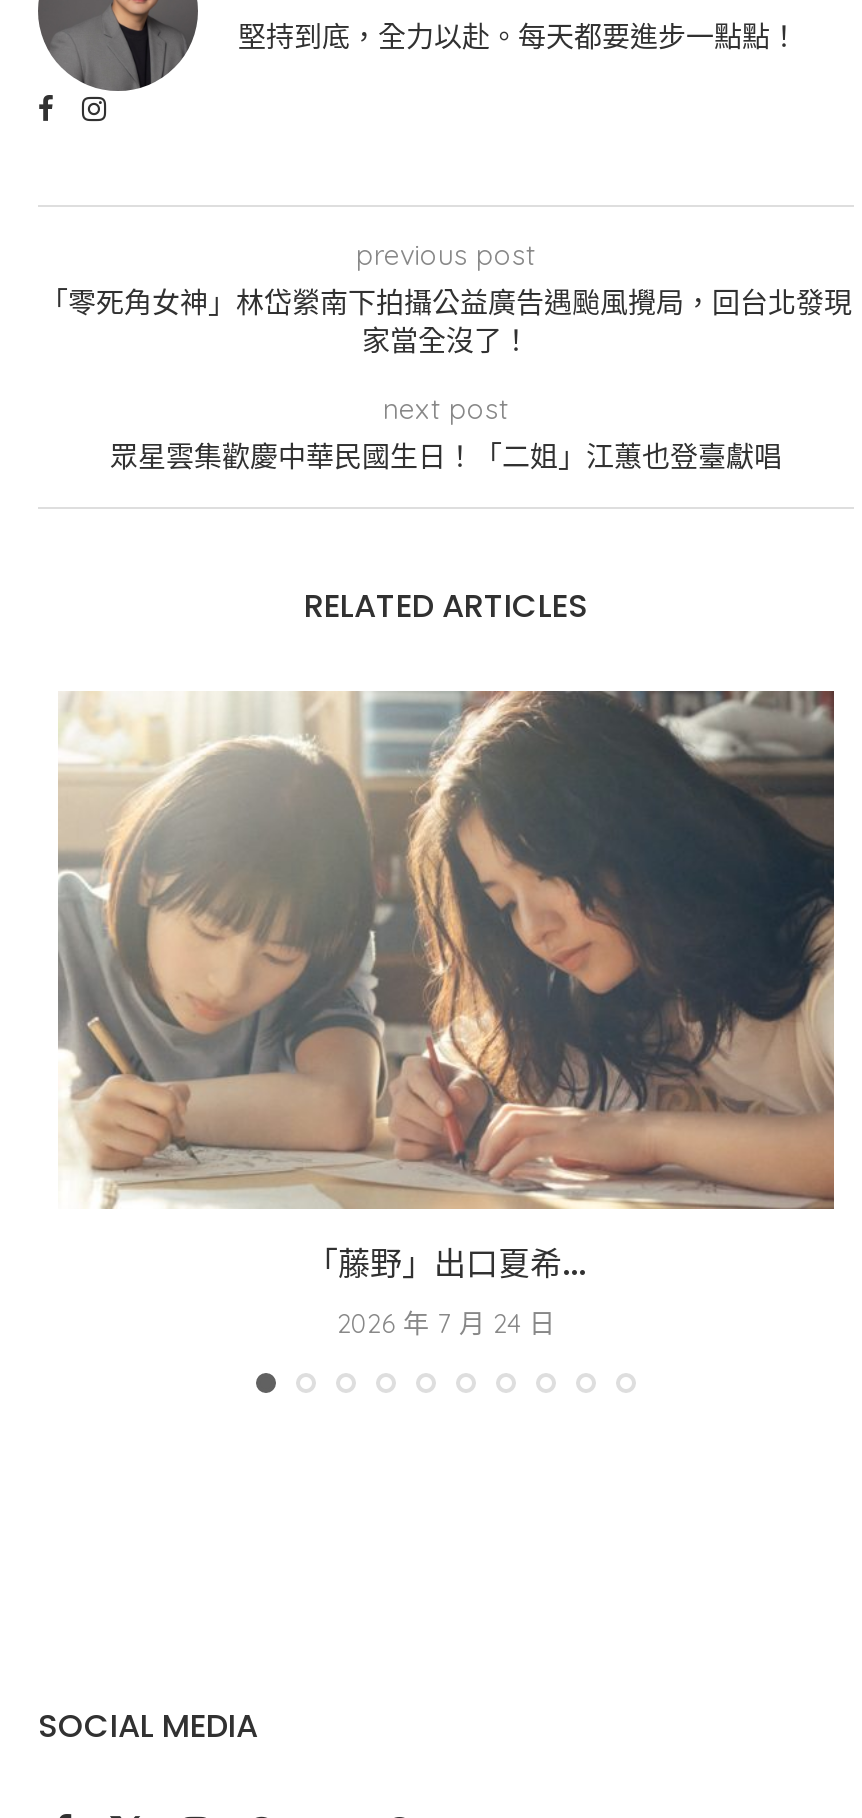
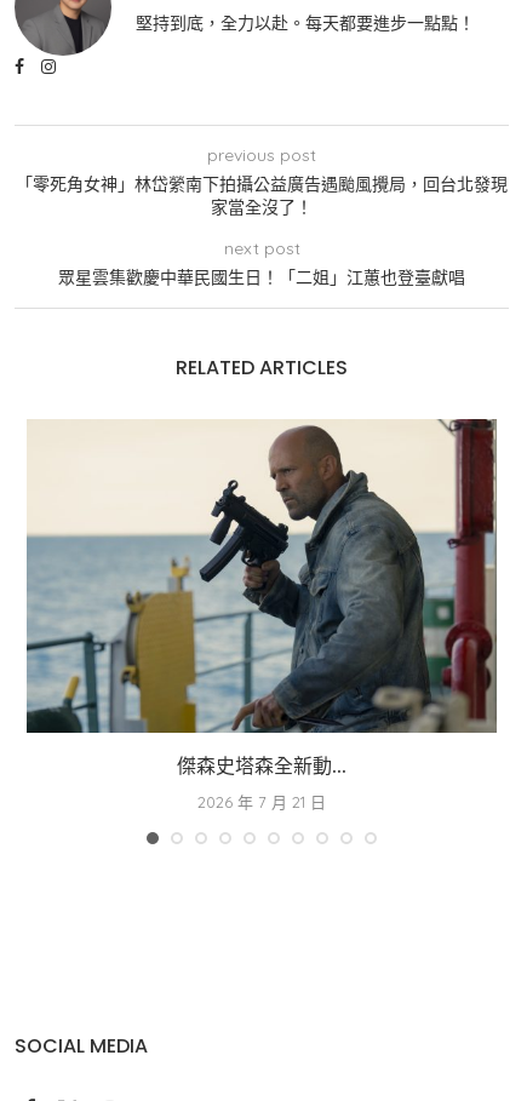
- [image]
- 「藤野」出口夏希...
- 2026 年 7 月 24 日
+ [image]
+ 傑森史塔森全新動...
+ 2026 年 7 月 21 日
